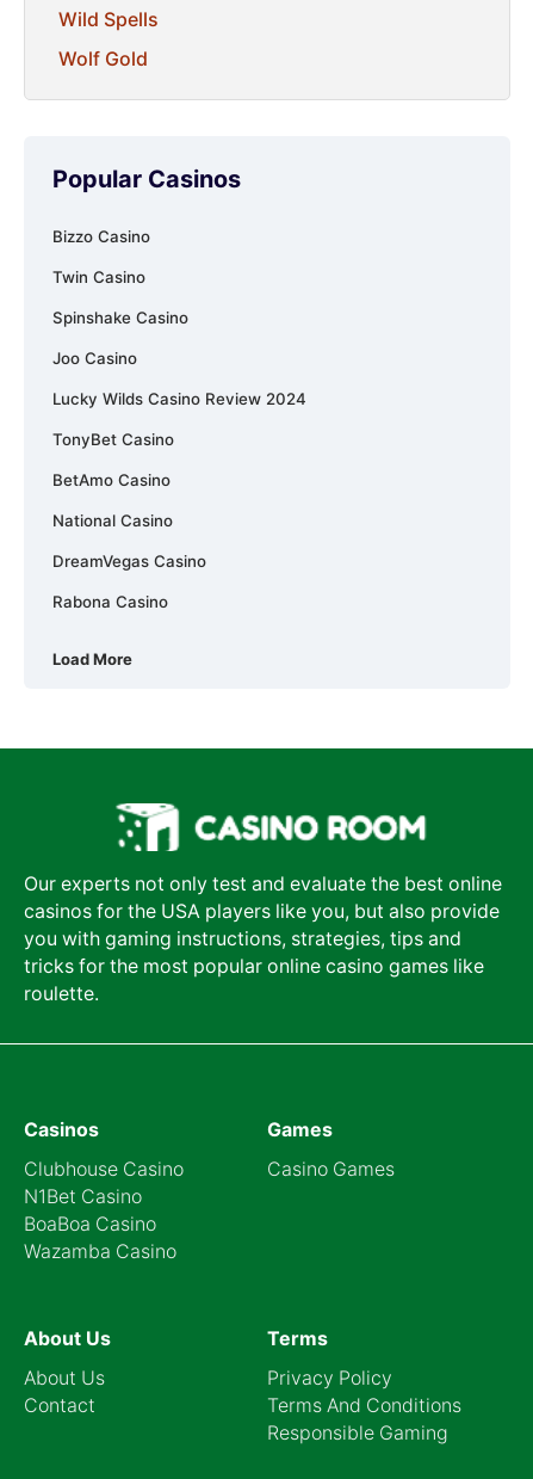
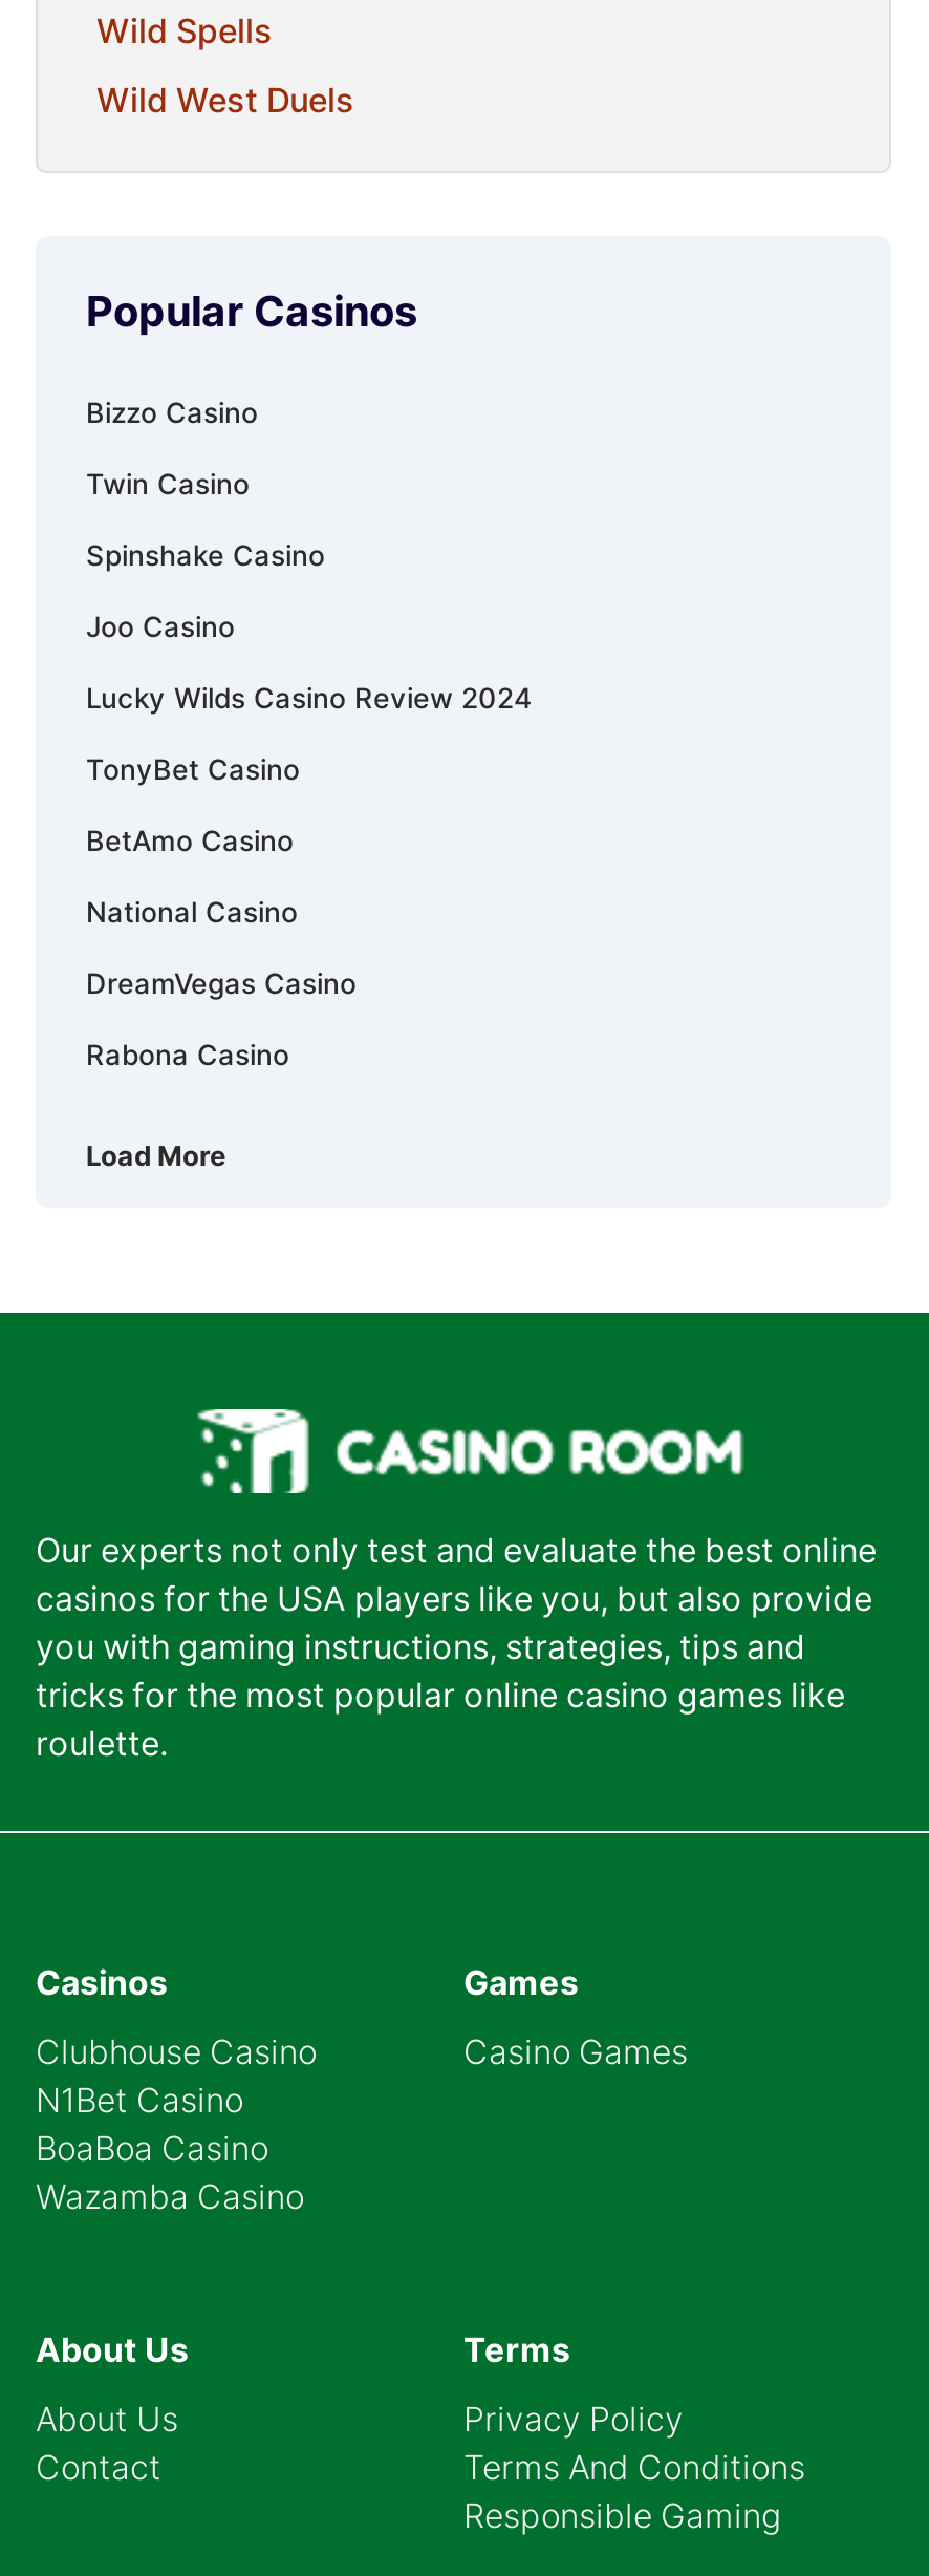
- Wolf Gold
+ Wild West Duels
